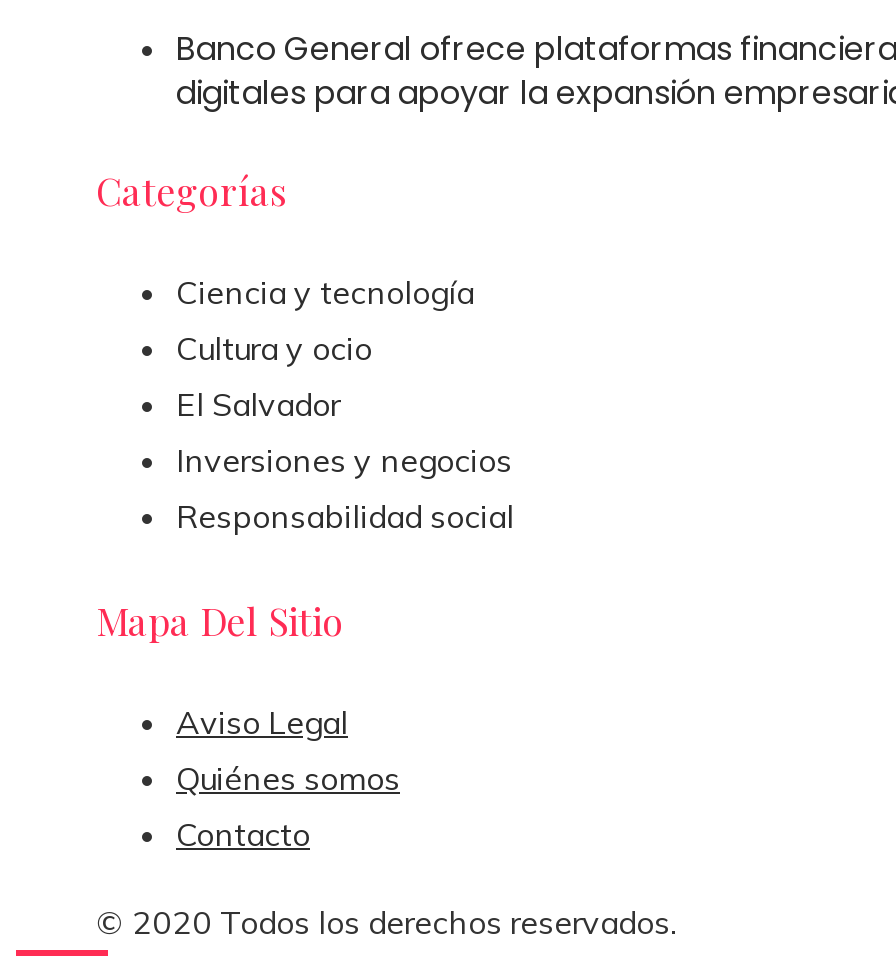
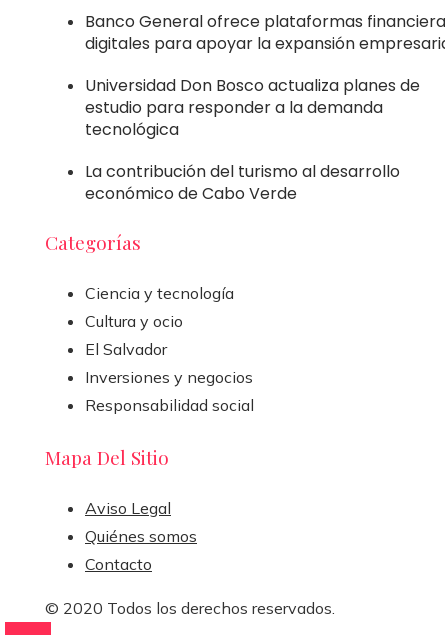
+ Universidad Don Bosco actualiza planes de
+ estudio para responder a la demanda
+ tecnológica
+ La contribución del turismo al desarrollo
+ económico de Cabo Verde
